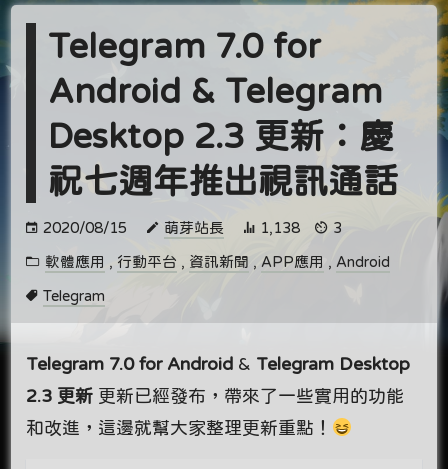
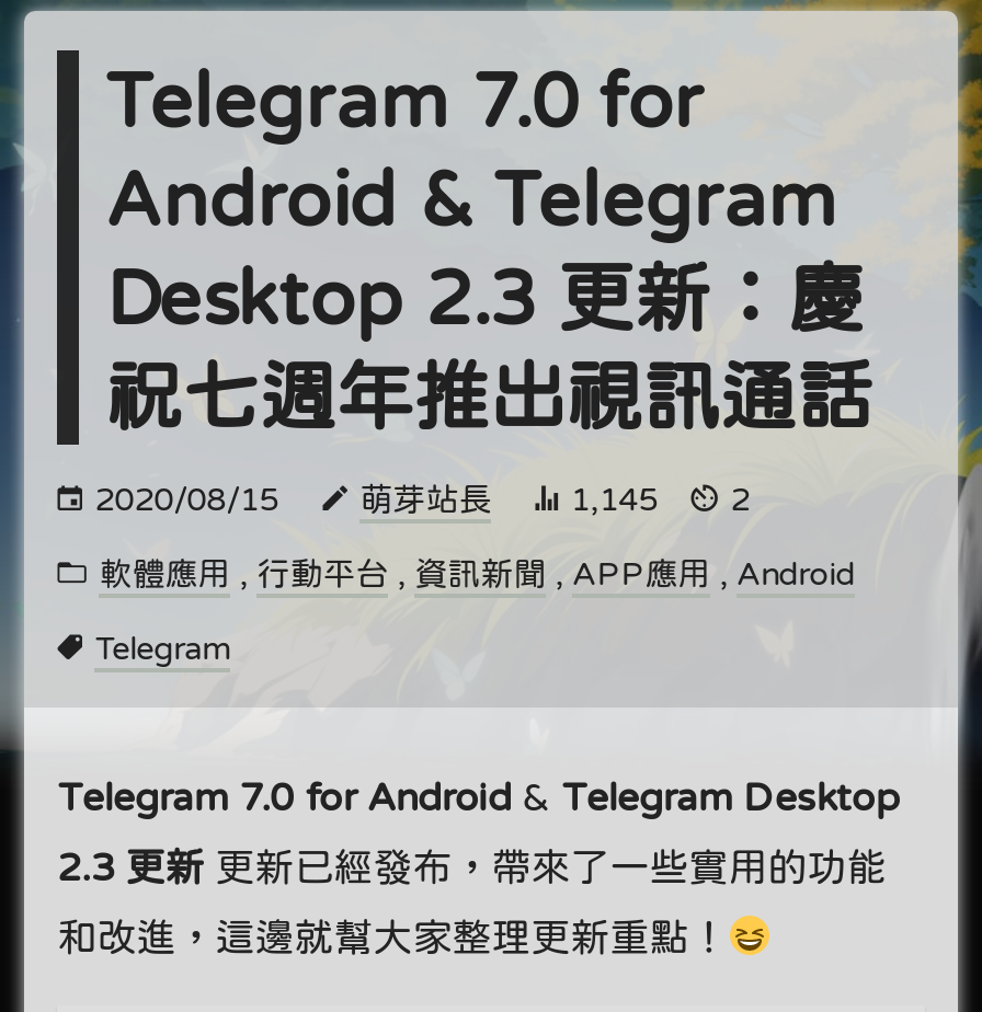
- 1,138
+ 1,145

- 3
+ 2
